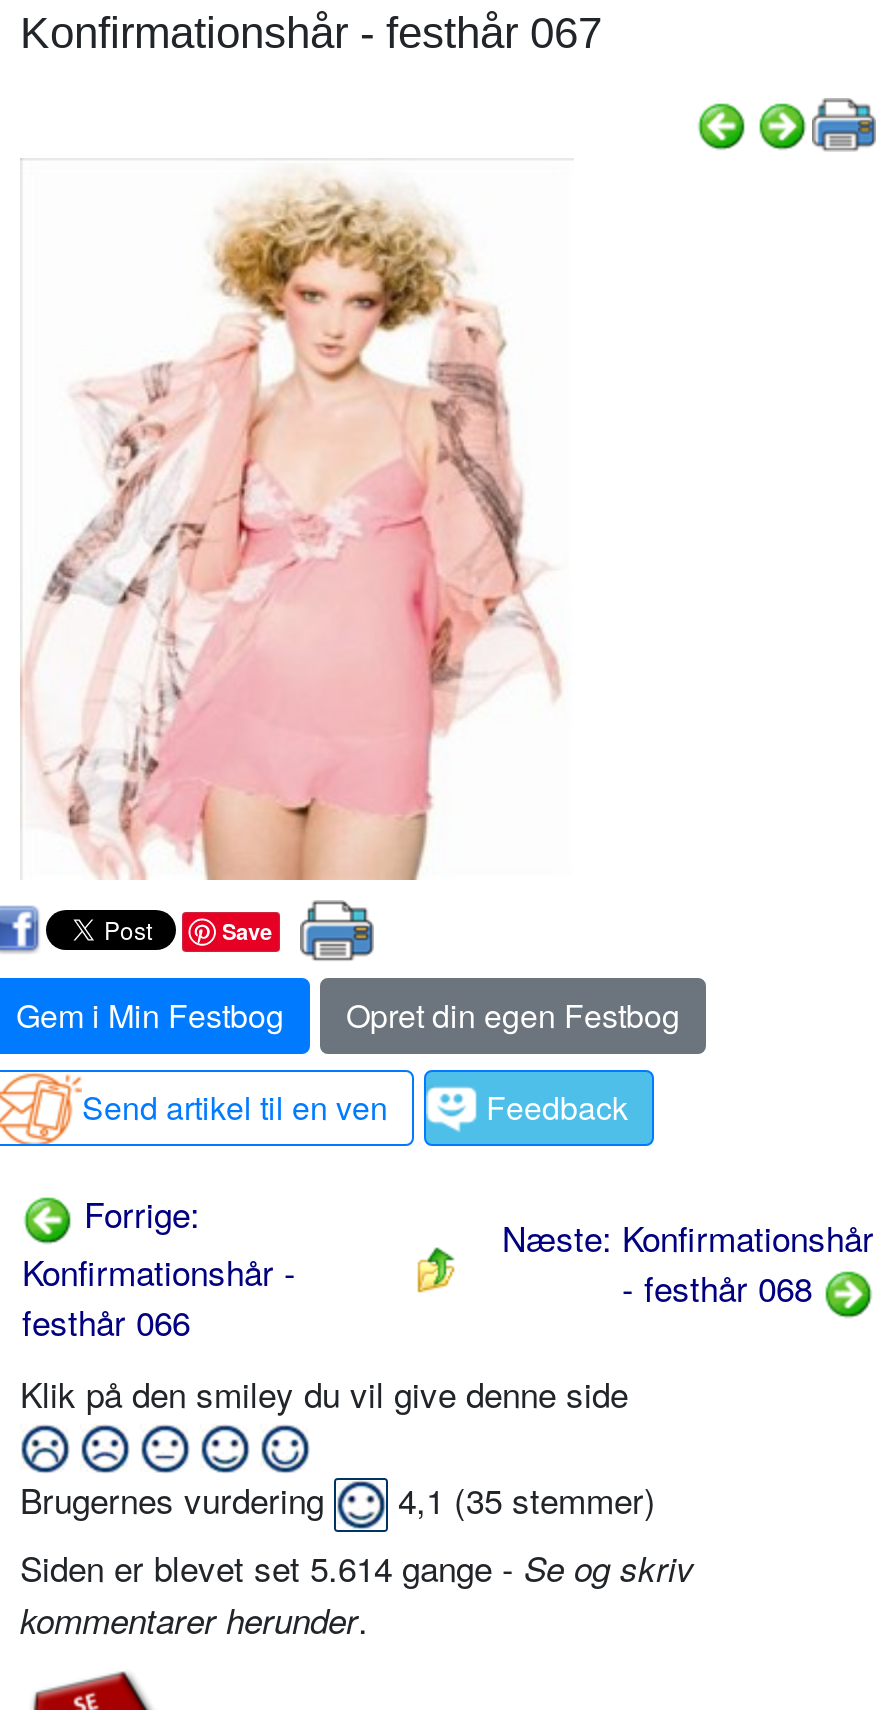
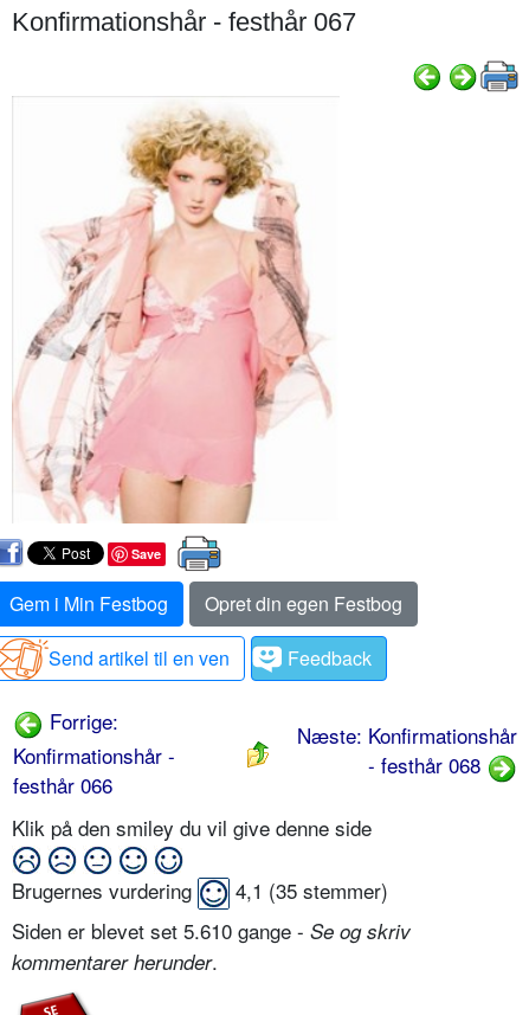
- Siden er blevet set 5.614 gange - Se og skriv
+ Siden er blevet set 5.610 gange - Se og skriv
